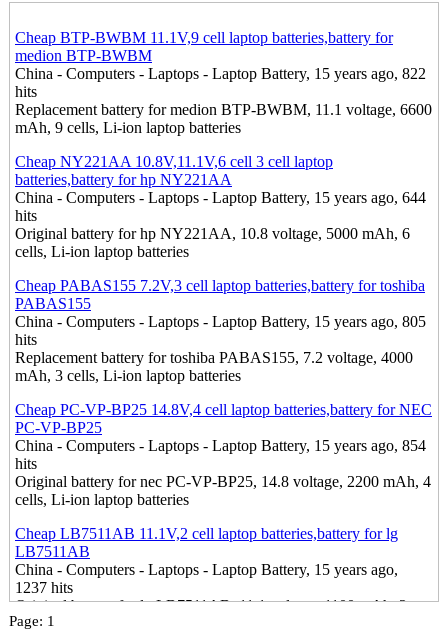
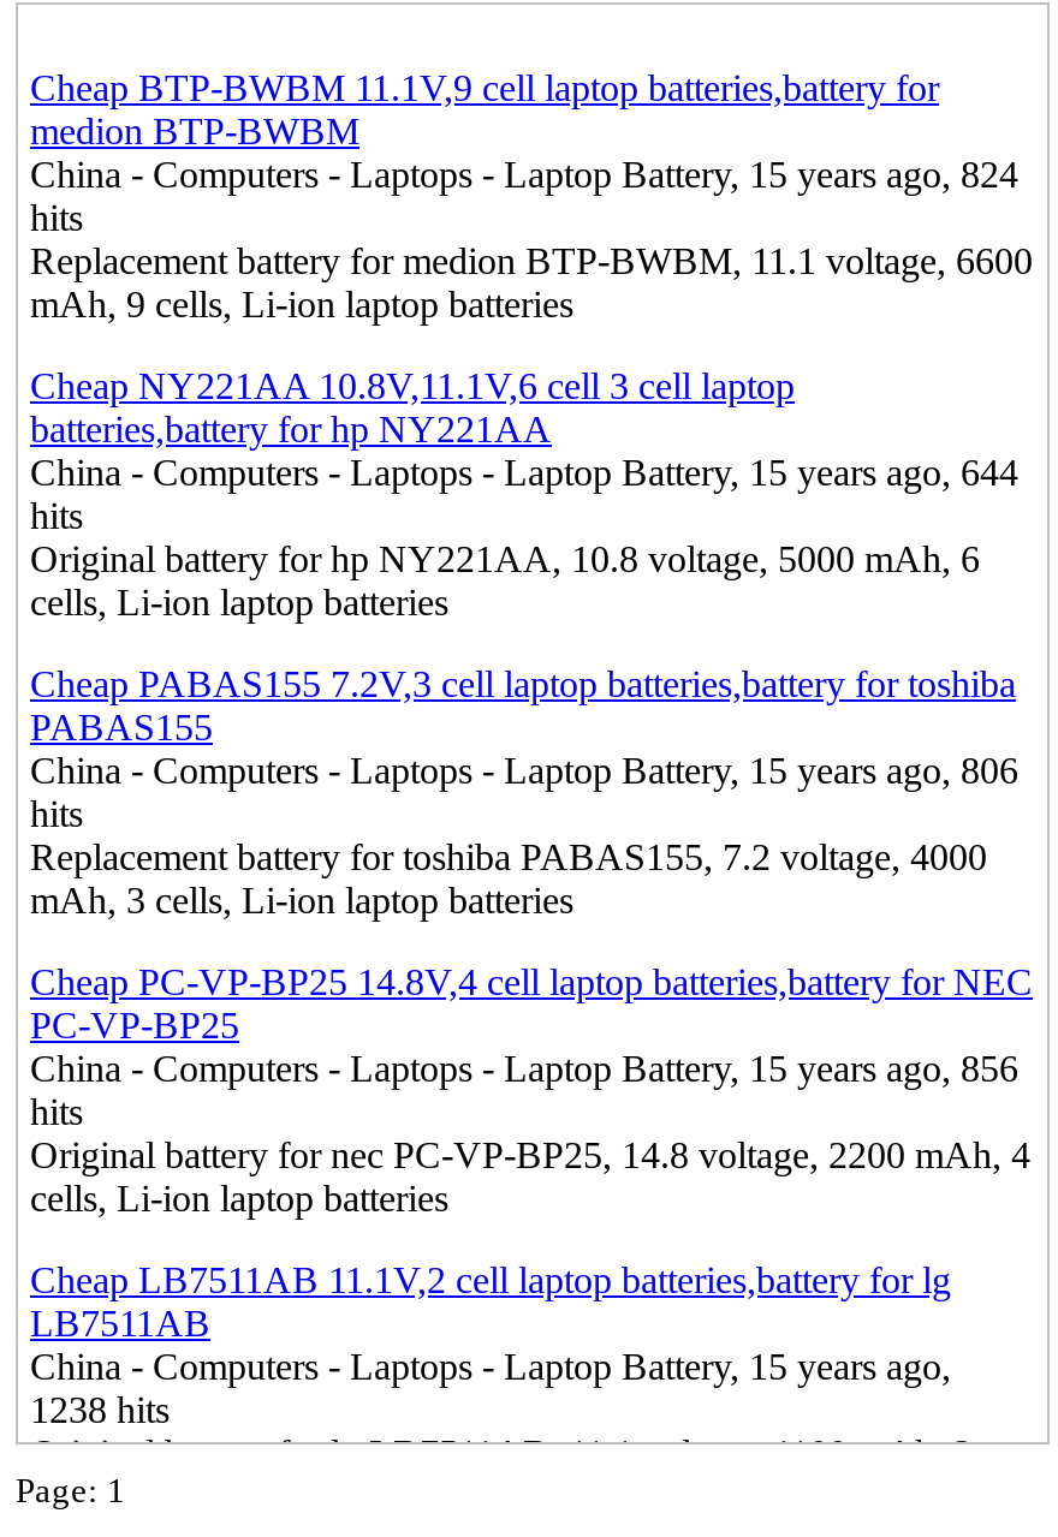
- China - Computers - Laptops - Laptop Battery, 15 years ago, 822
+ China - Computers - Laptops - Laptop Battery, 15 years ago, 824

- China - Computers - Laptops - Laptop Battery, 15 years ago, 805
+ China - Computers - Laptops - Laptop Battery, 15 years ago, 806

- China - Computers - Laptops - Laptop Battery, 15 years ago, 854
+ China - Computers - Laptops - Laptop Battery, 15 years ago, 856

- 1237 hits
+ 1238 hits
